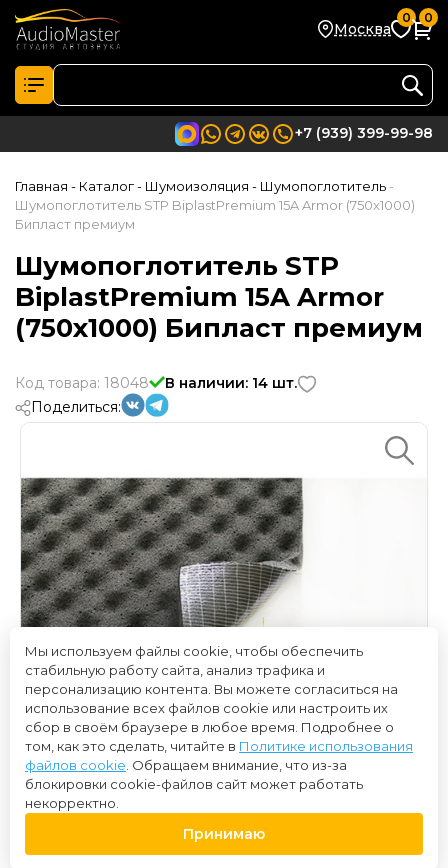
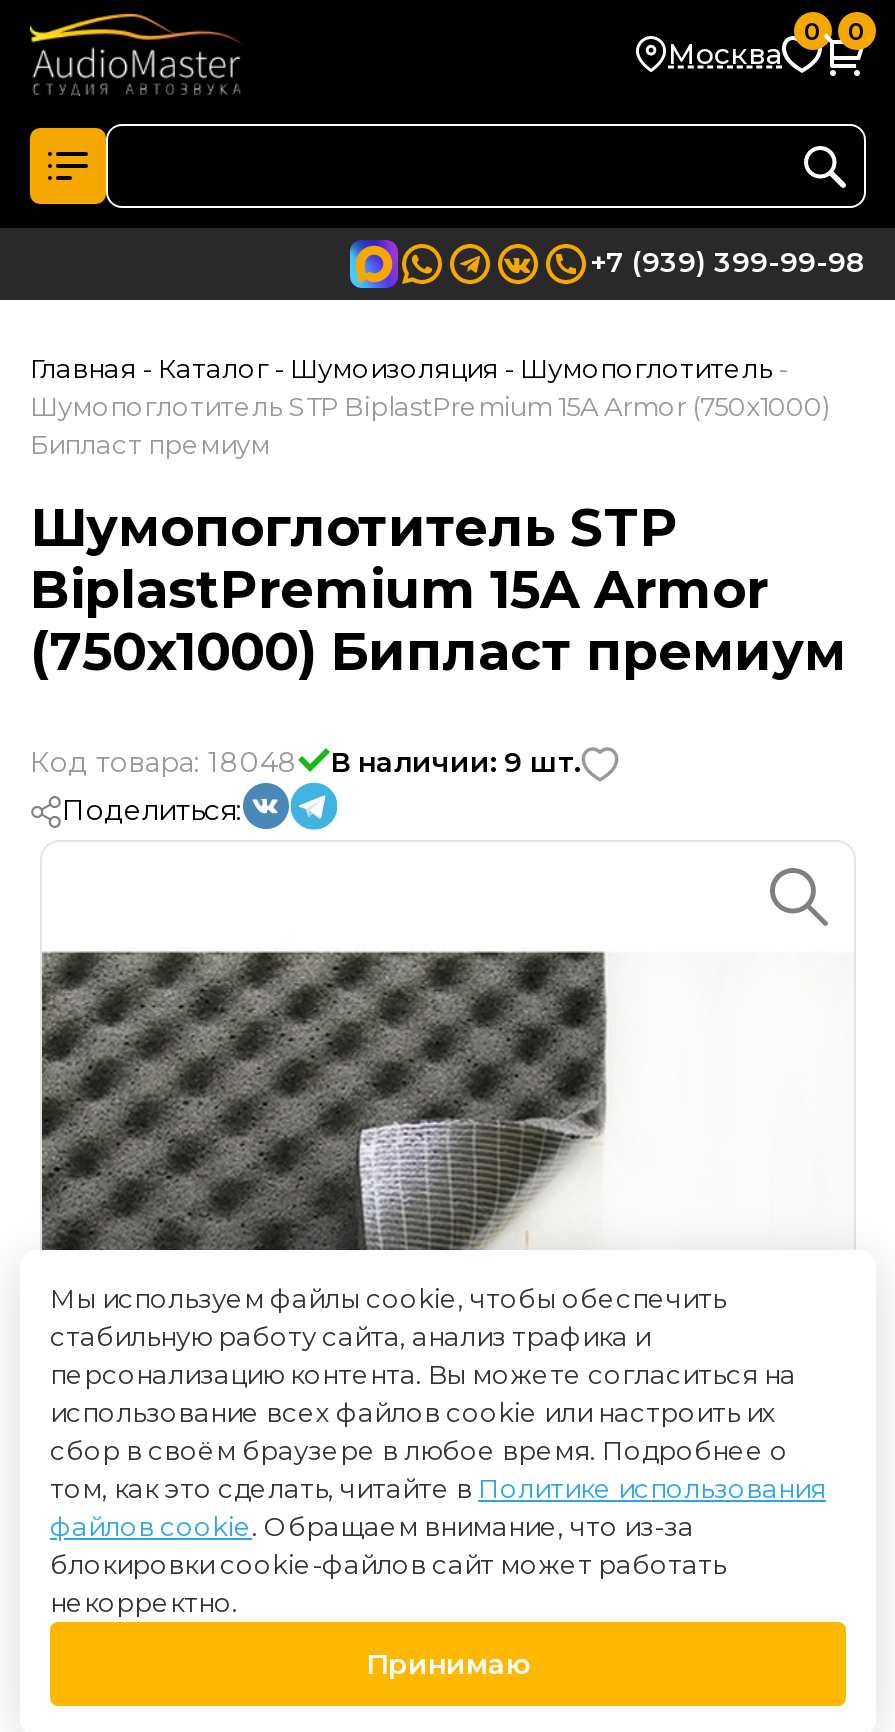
- Код товара: 18048 В наличии: 14 шт.
+ Код товара: 18048 В наличии: 9 шт.
